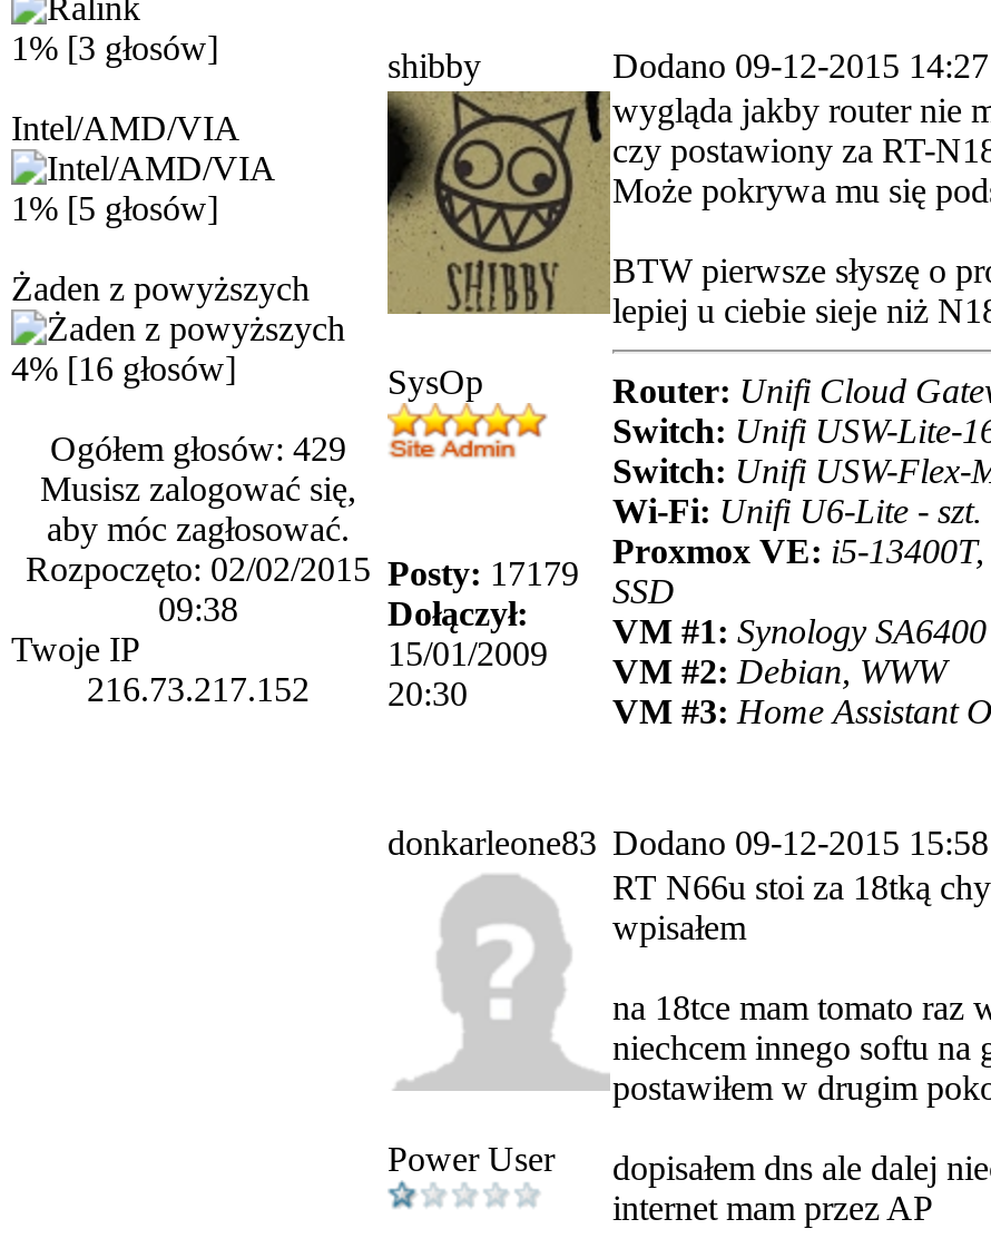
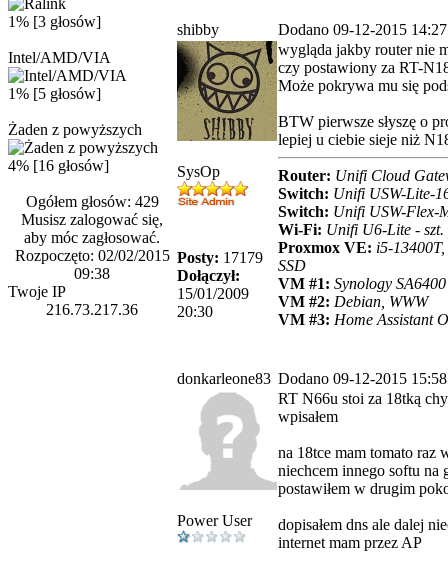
- 216.73.217.152
+ 216.73.217.36
